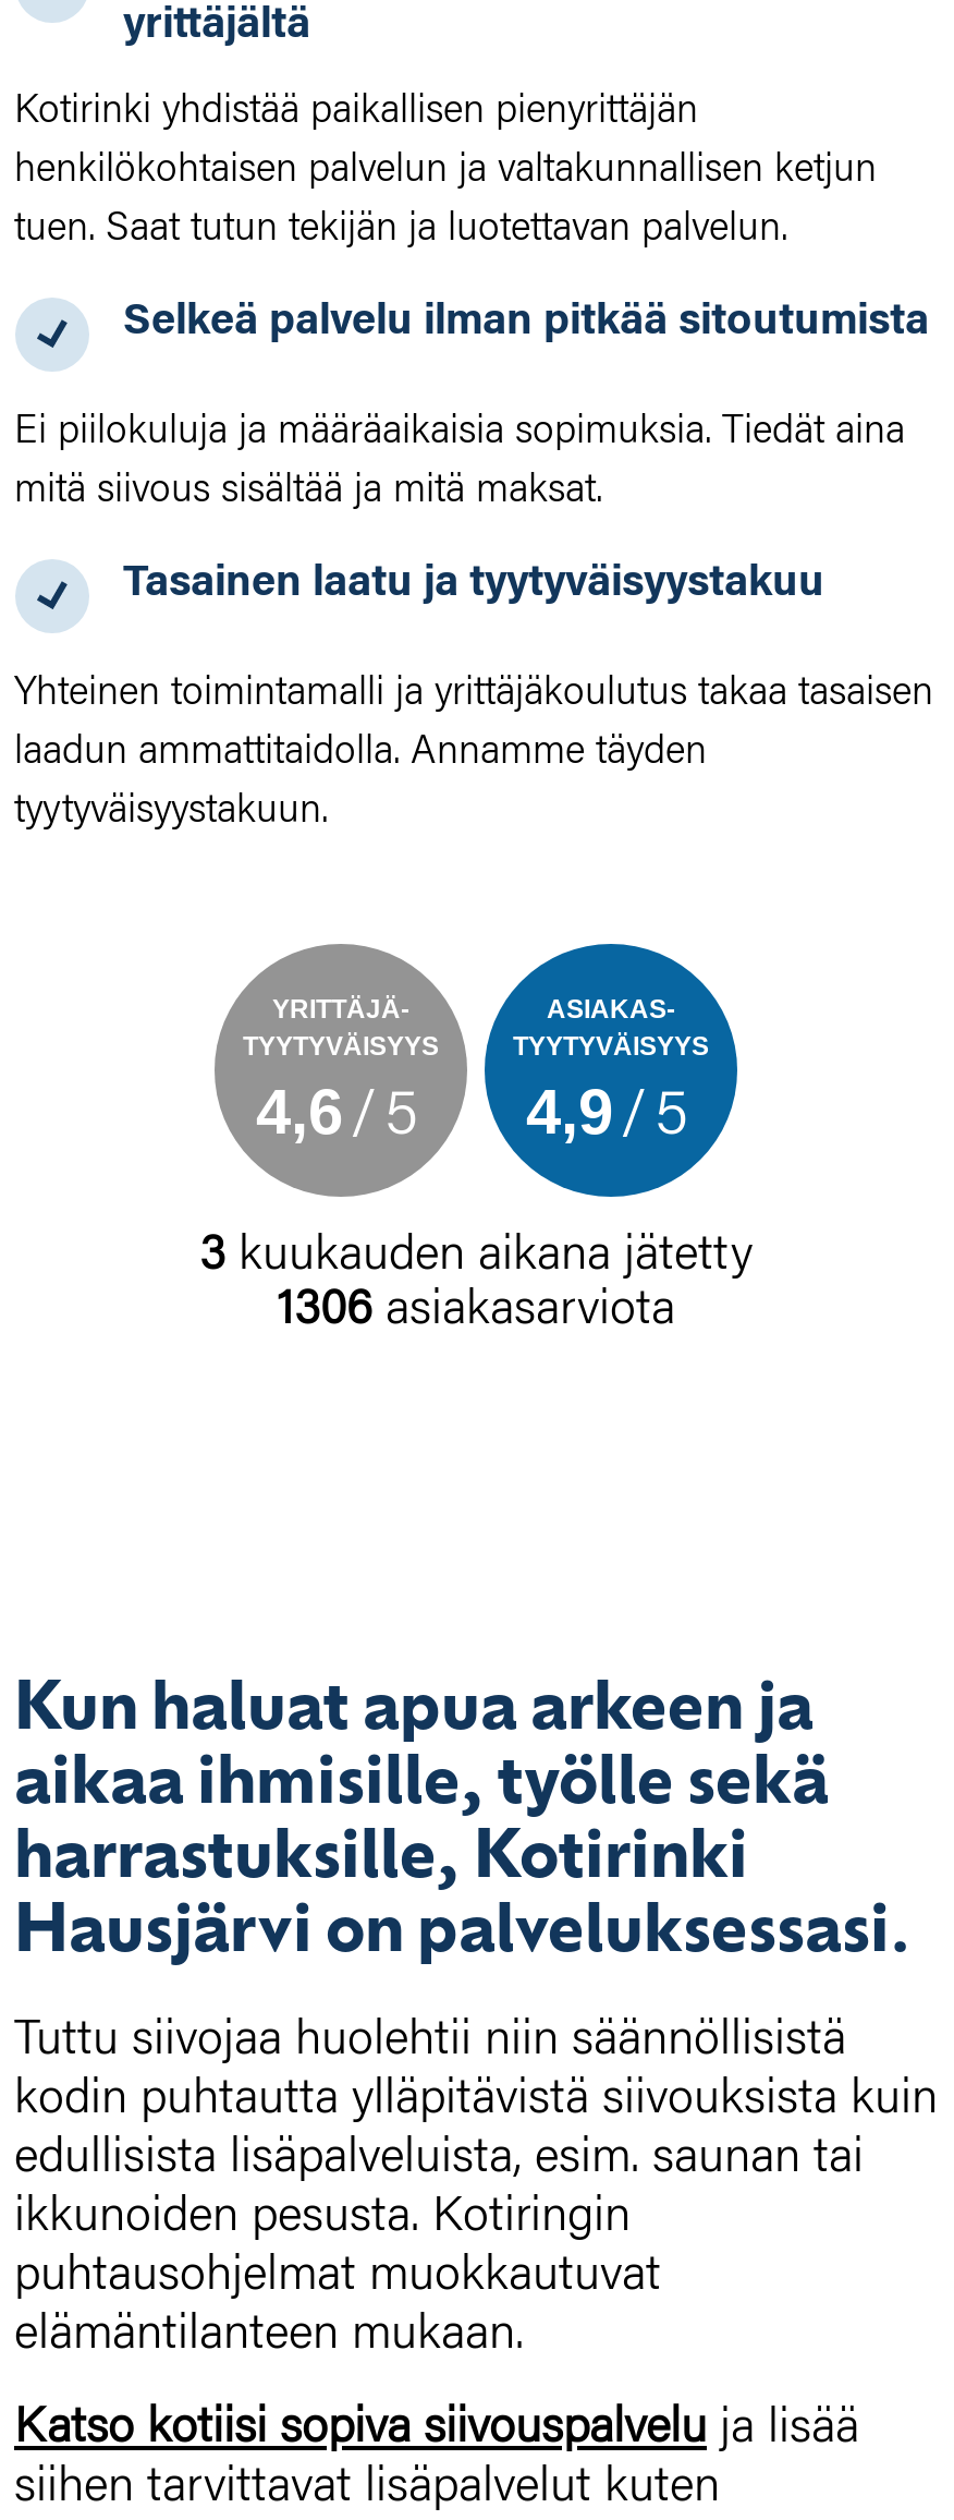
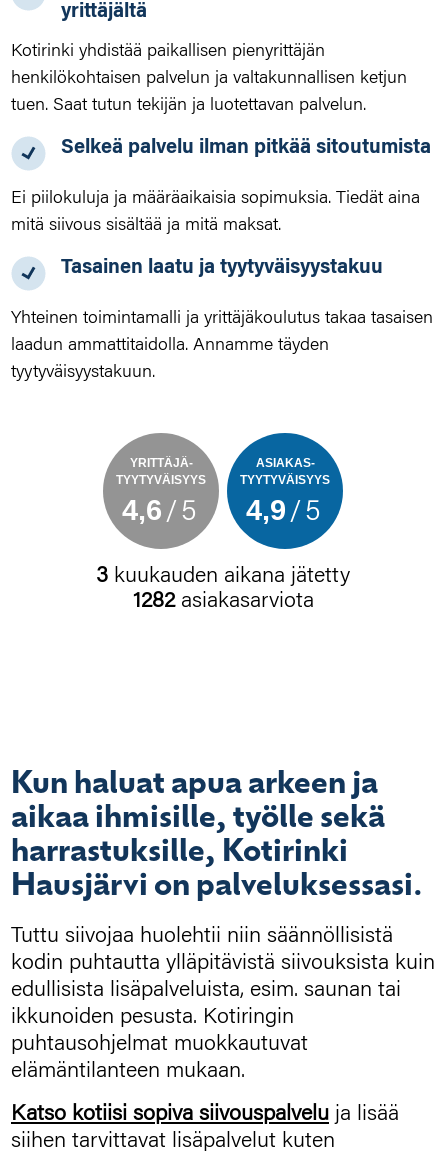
- 1306 asiakasarviota
+ 1282 asiakasarviota
